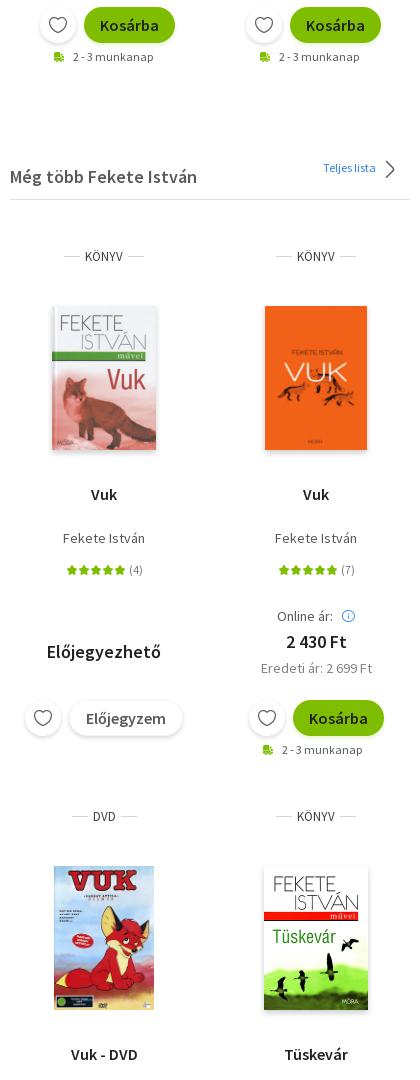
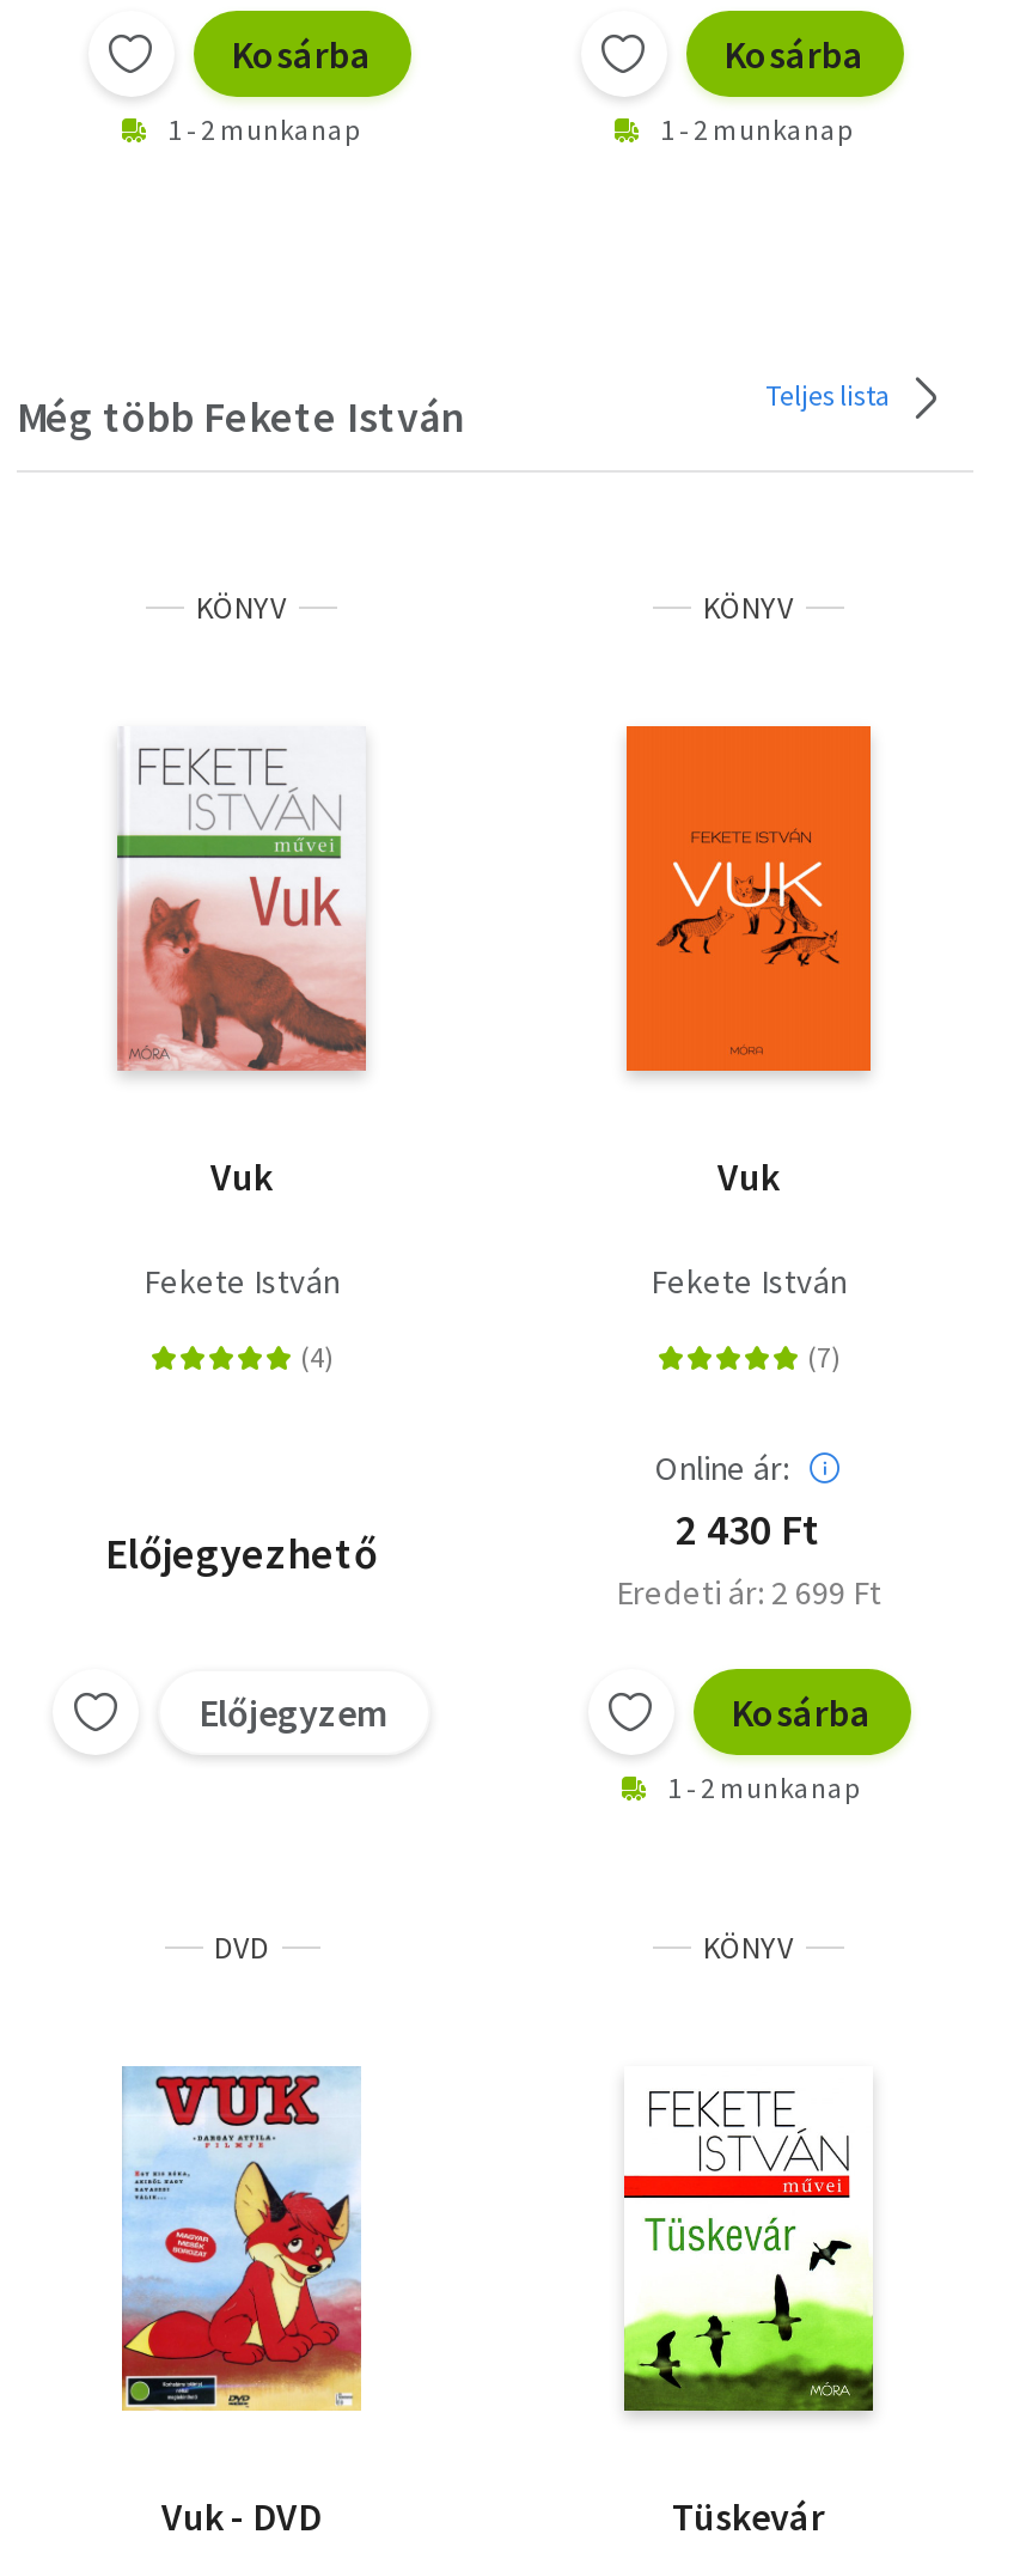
- 2 - 3 munkanap
+ 1 - 2 munkanap

- 2 - 3 munkanap
+ 1 - 2 munkanap

- 2 - 3 munkanap
+ 1 - 2 munkanap
